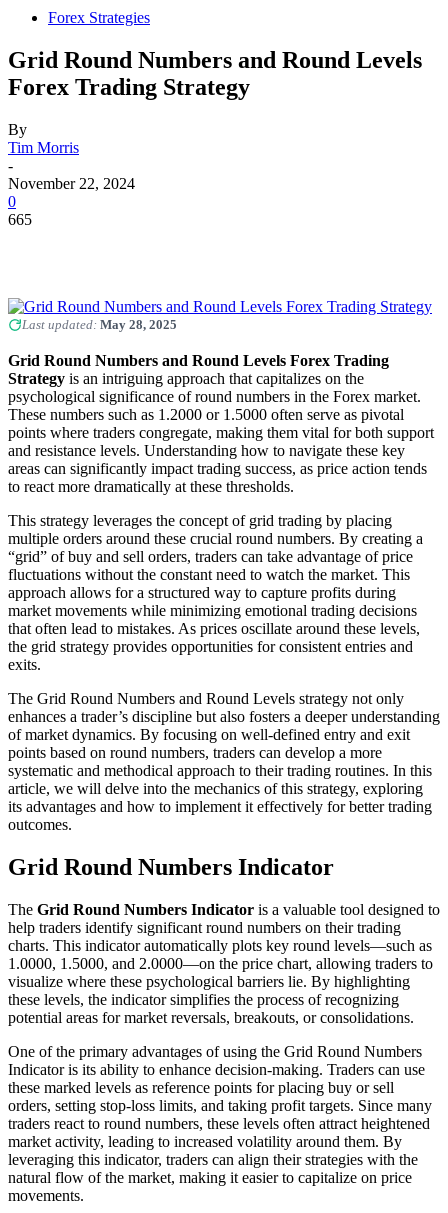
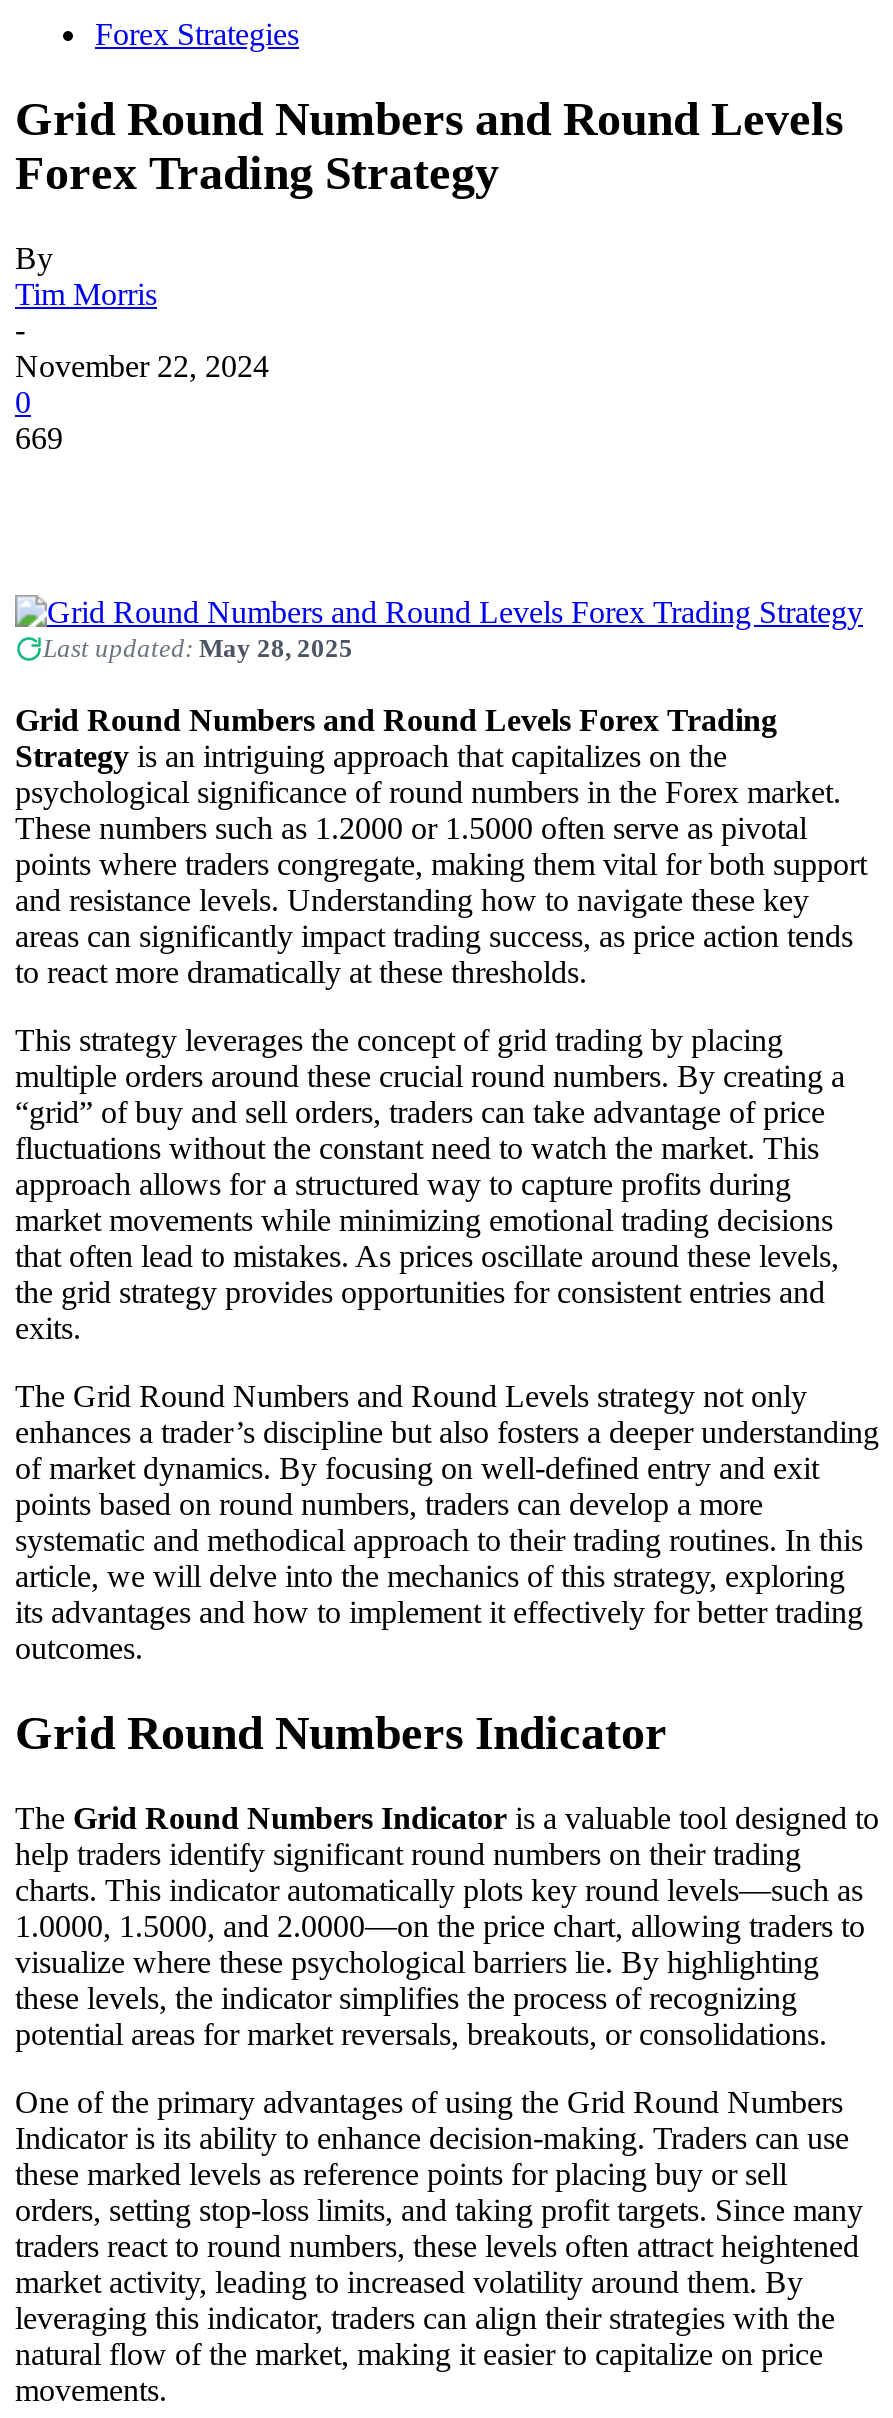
- 665
+ 669
